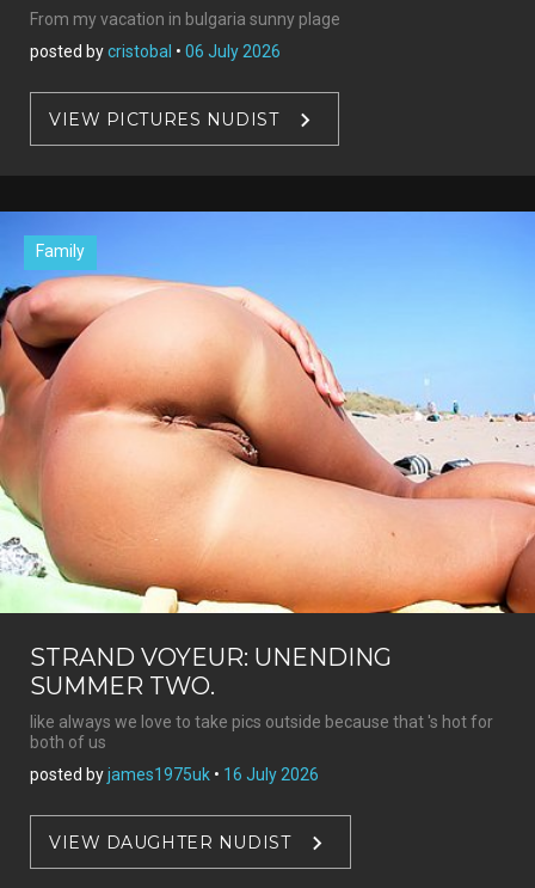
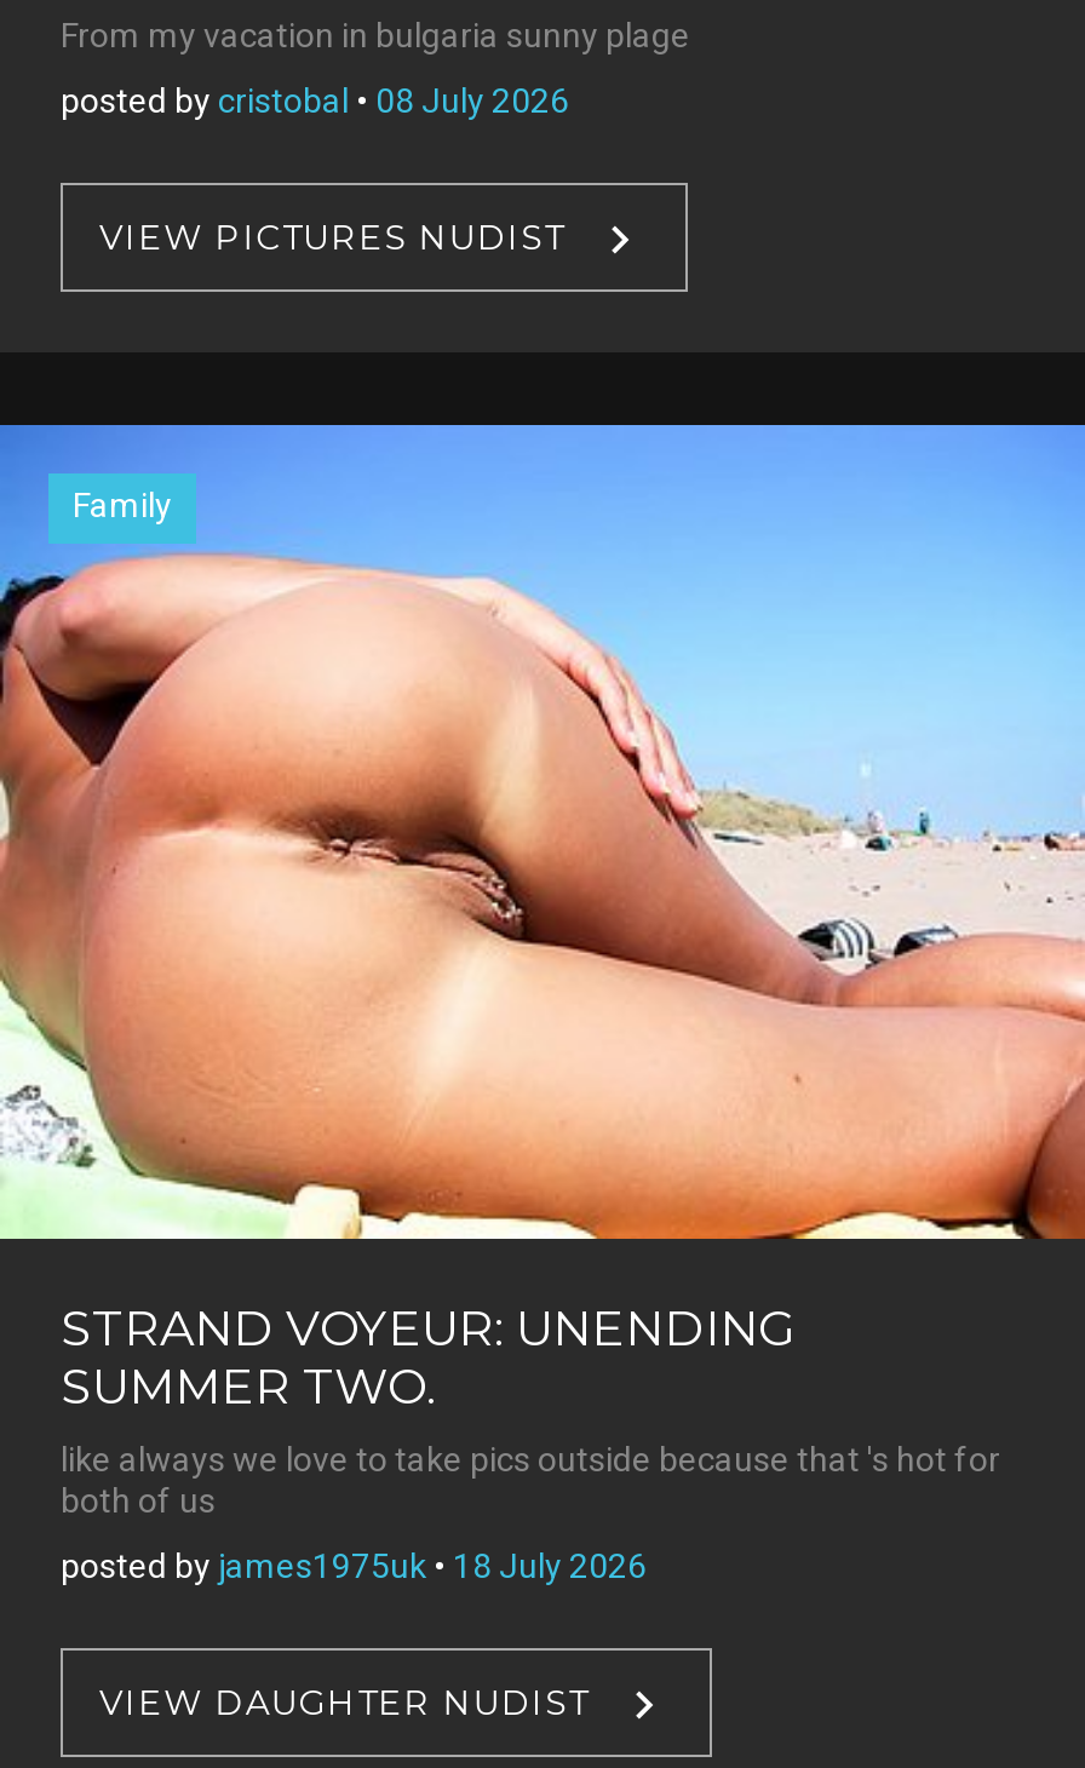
- posted by cristobal • 06 July 2026
+ posted by cristobal • 08 July 2026

- posted by james1975uk • 16 July 2026
+ posted by james1975uk • 18 July 2026
